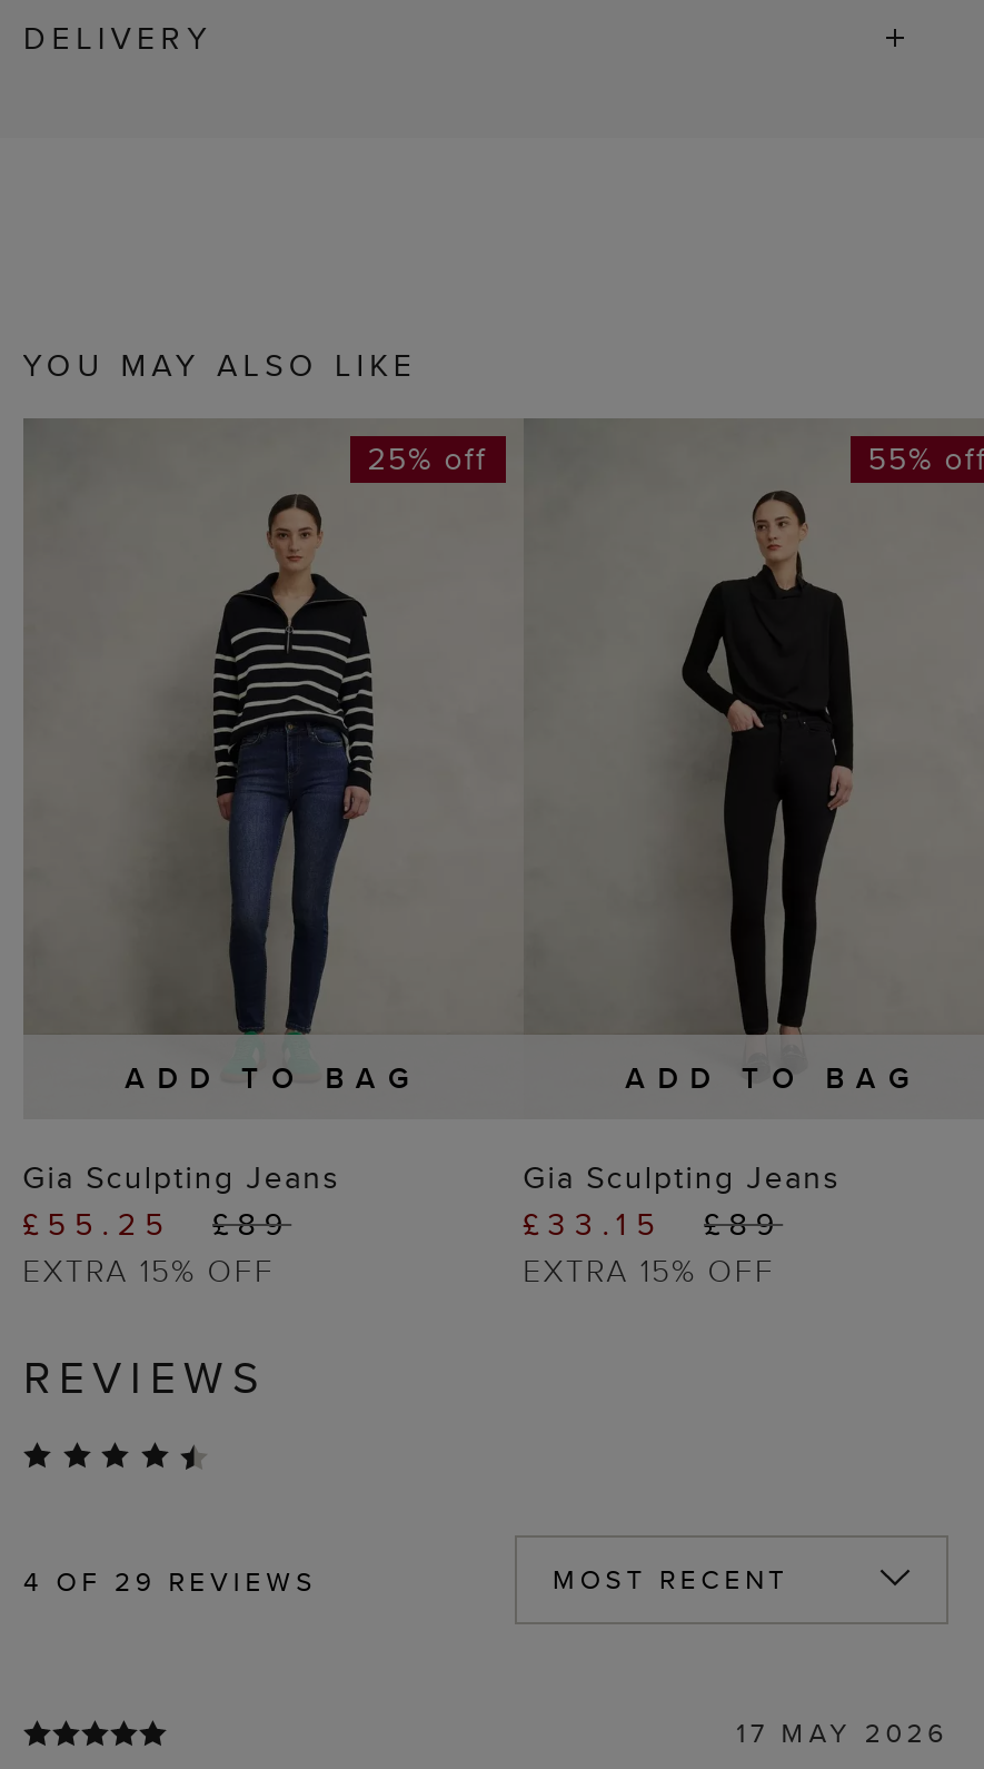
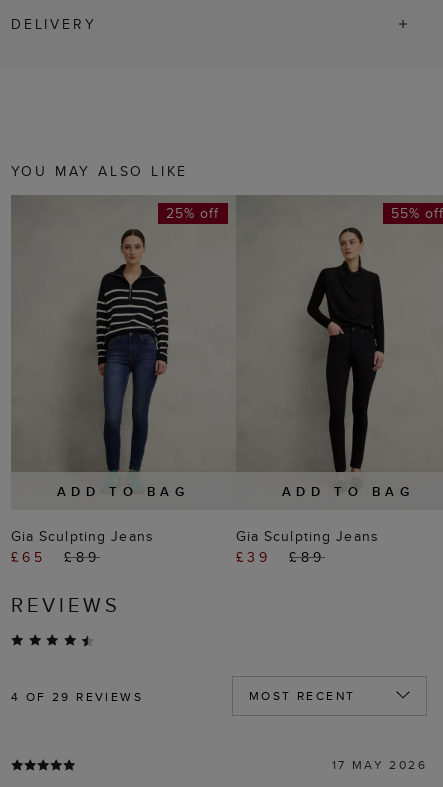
- £55.25 £89
- EXTRA 15% OFF
+ £65 £89

- £33.15 £89
- EXTRA 15% OFF
+ £39 £89
